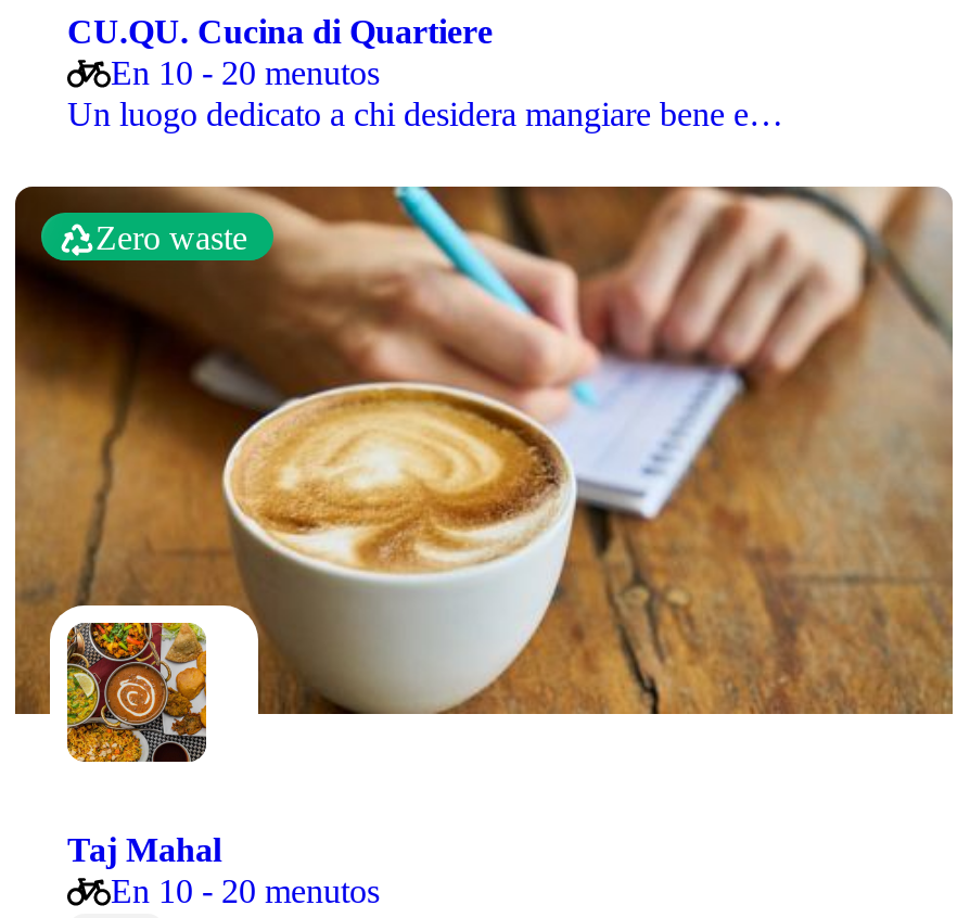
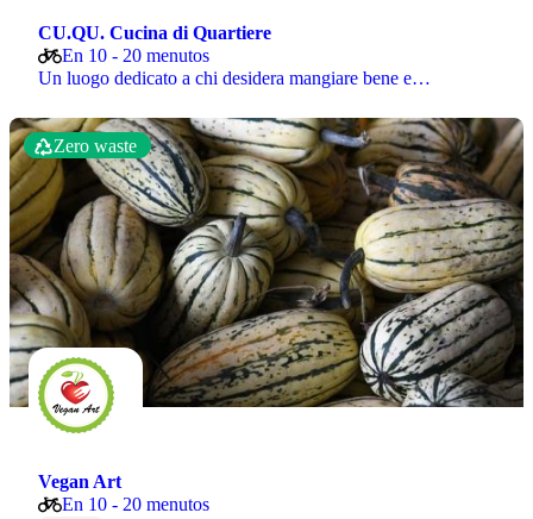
- [image]
- Taj Mahal
+ [image]
+ Vegan Art
